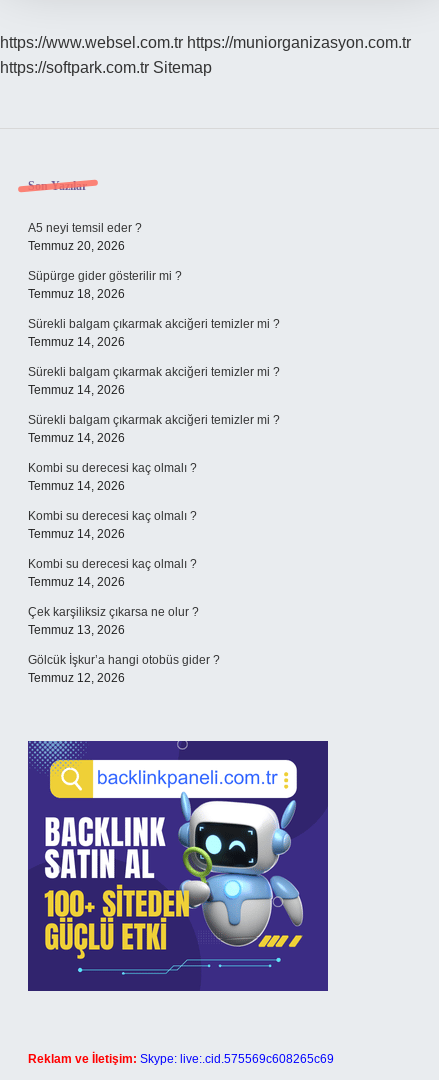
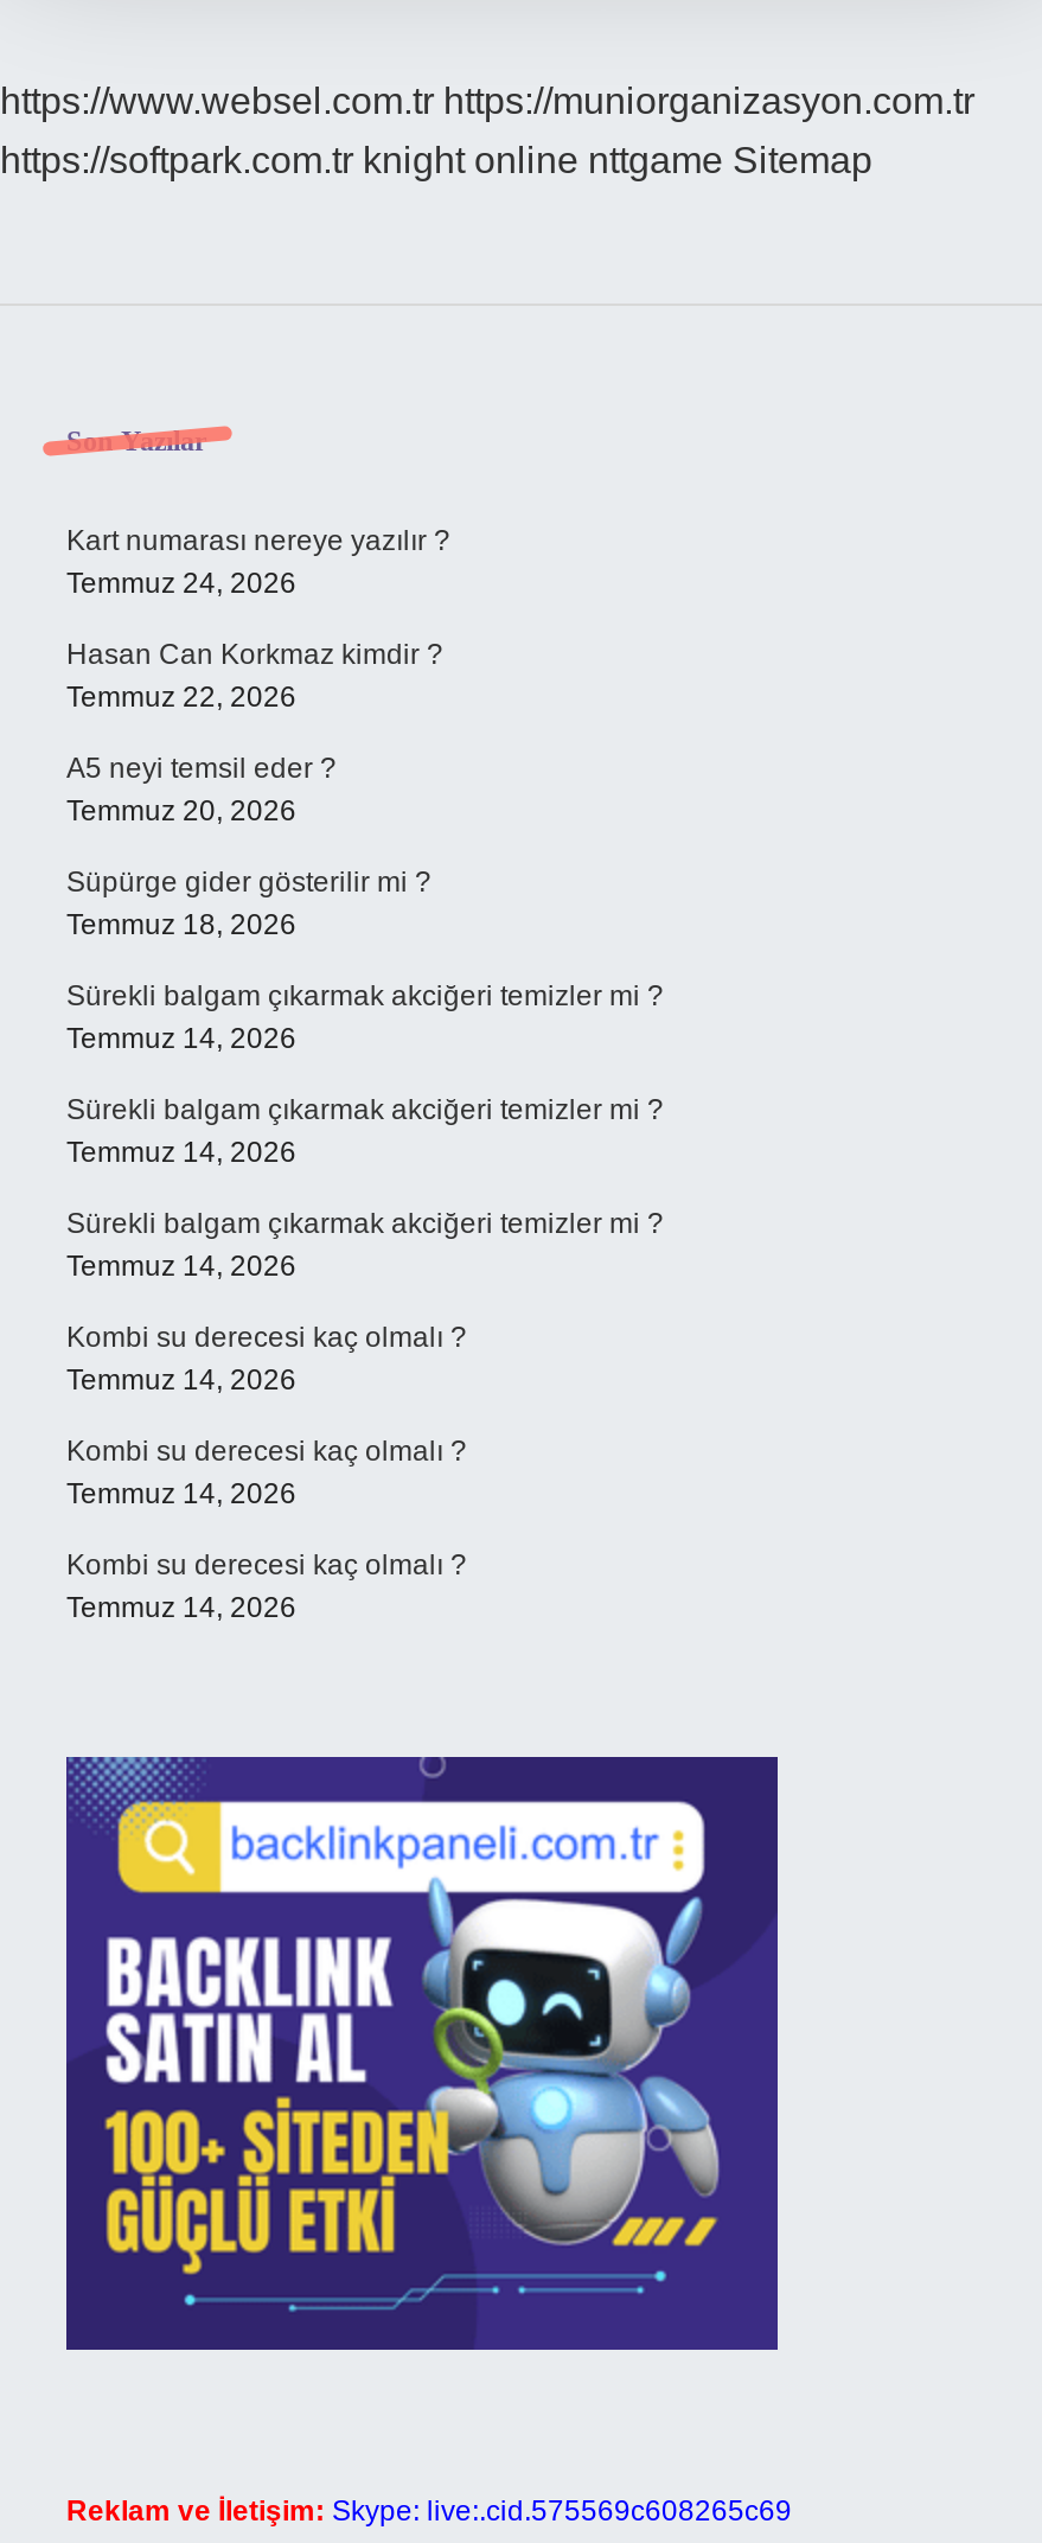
- https://softpark.com.tr Sitemap
+ https://softpark.com.tr knight online nttgame Sitemap

+ Kart numarası nereye yazılır ?
+ Temmuz 24, 2026
+ Hasan Can Korkmaz kimdir ?
+ Temmuz 22, 2026

moved down: A5 neyi temsil eder ? | Temmuz 20, 2026 | Süpürge gider gösterilir mi ? | ... | Kombi su derecesi kaç olmalı ? | Temmuz 14, 2026

- Çek karşiliksiz çıkarsa ne olur ?
- Temmuz 13, 2026
- Gölcük İşkur’a hangi otobüs gider ?
- Temmuz 12, 2026
